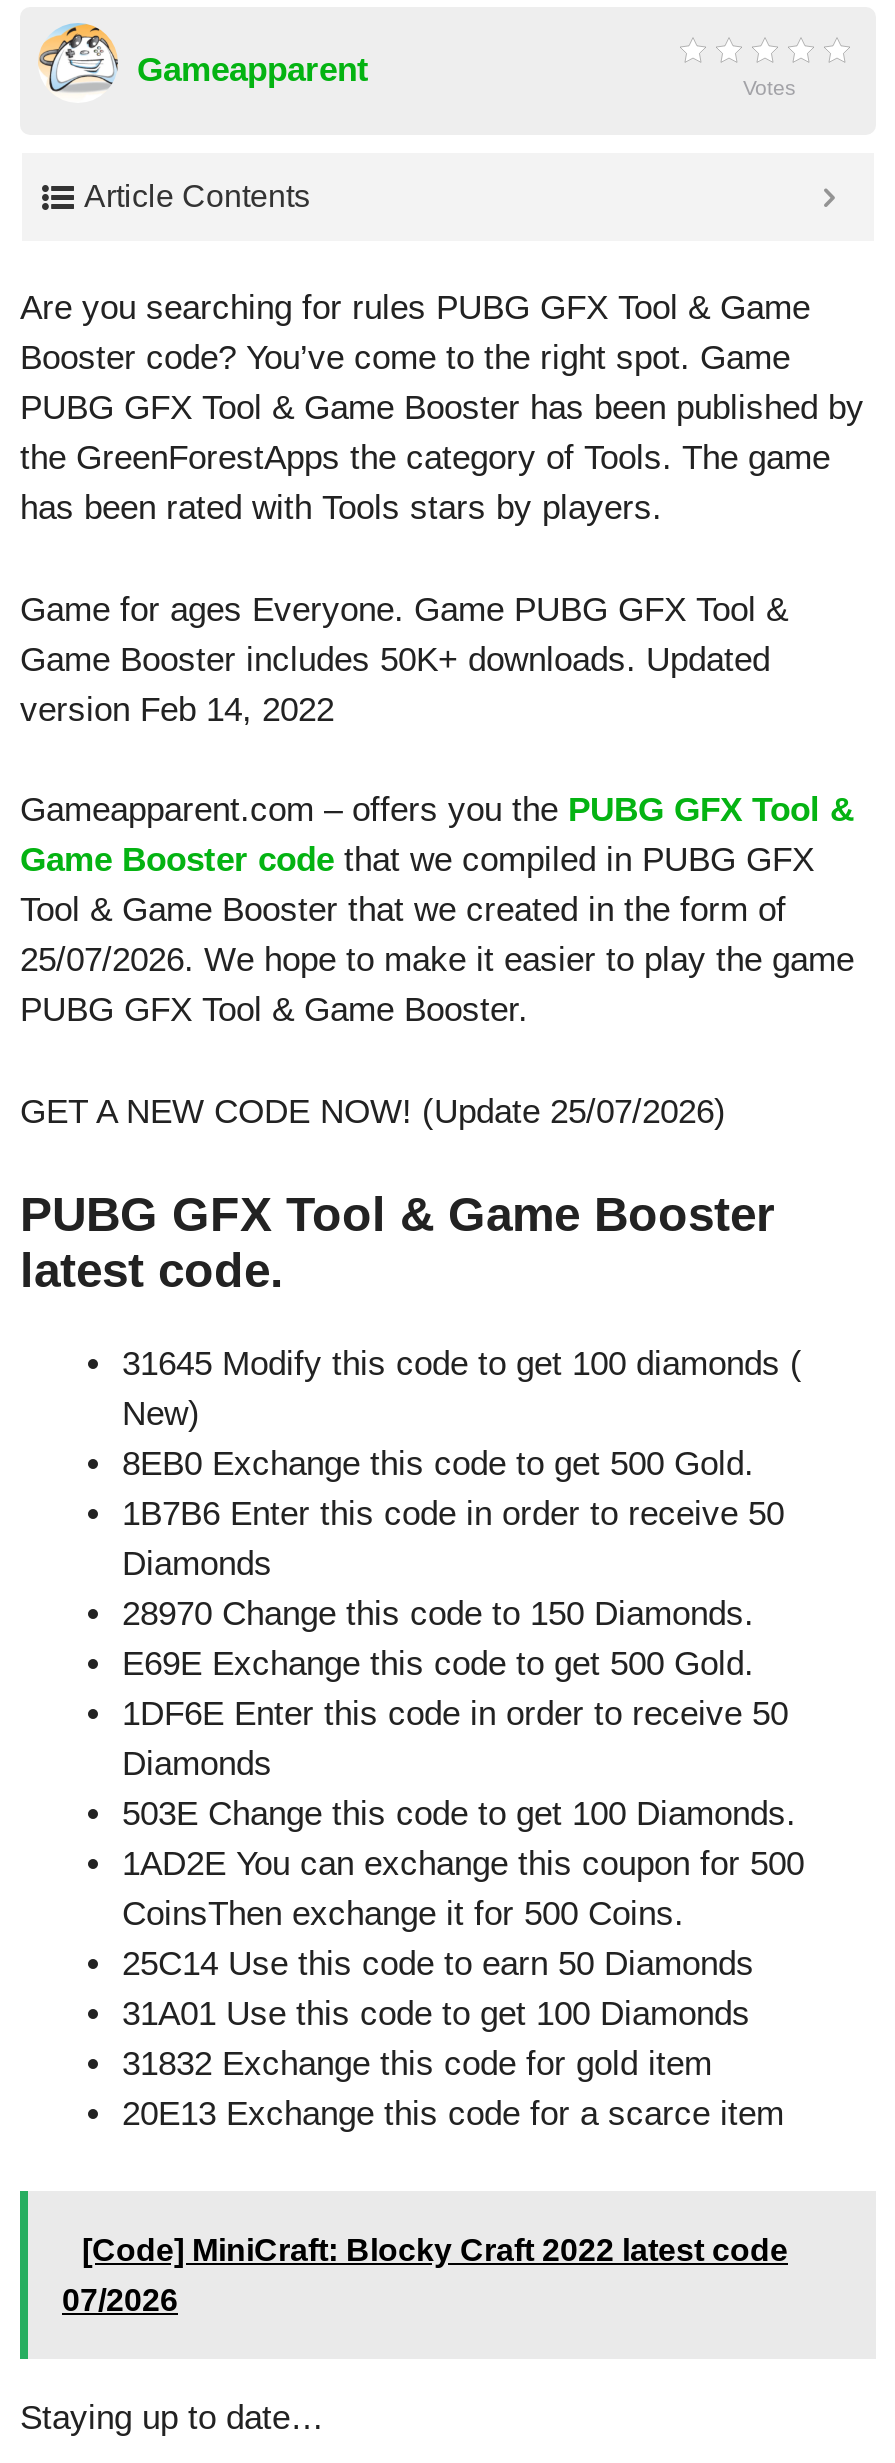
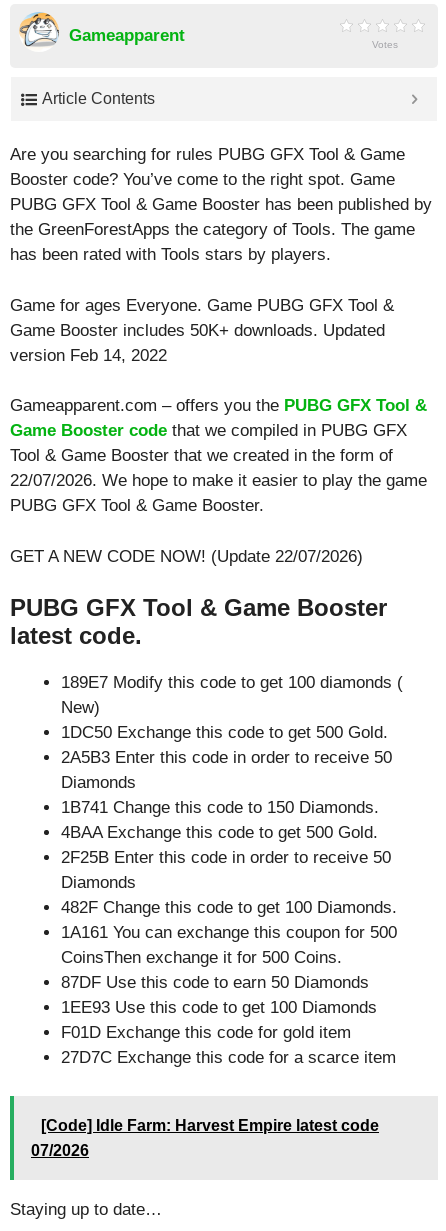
- 25/07/2026. We hope to make it easier to play the game
+ 22/07/2026. We hope to make it easier to play the game

- GET A NEW CODE NOW! (Update 25/07/2026)
+ GET A NEW CODE NOW! (Update 22/07/2026)

- 31645 Modify this code to get 100 diamonds (
+ 189E7 Modify this code to get 100 diamonds (

- 8EB0 Exchange this code to get 500 Gold.
+ 1DC50 Exchange this code to get 500 Gold.

- 1B7B6 Enter this code in order to receive 50
+ 2A5B3 Enter this code in order to receive 50

- 28970 Change this code to 150 Diamonds.
+ 1B741 Change this code to 150 Diamonds.

- E69E Exchange this code to get 500 Gold.
+ 4BAA Exchange this code to get 500 Gold.

- 1DF6E Enter this code in order to receive 50
+ 2F25B Enter this code in order to receive 50

- 503E Change this code to get 100 Diamonds.
+ 482F Change this code to get 100 Diamonds.

- 1AD2E You can exchange this coupon for 500
+ 1A161 You can exchange this coupon for 500

- 25C14 Use this code to earn 50 Diamonds
+ 87DF Use this code to earn 50 Diamonds

- 31A01 Use this code to get 100 Diamonds
+ 1EE93 Use this code to get 100 Diamonds

- 31832 Exchange this code for gold item
+ F01D Exchange this code for gold item

- 20E13 Exchange this code for a scarce item
+ 27D7C Exchange this code for a scarce item

- [Code] MiniCraft: Blocky Craft 2022 latest code
+ [Code] Idle Farm: Harvest Empire latest code
